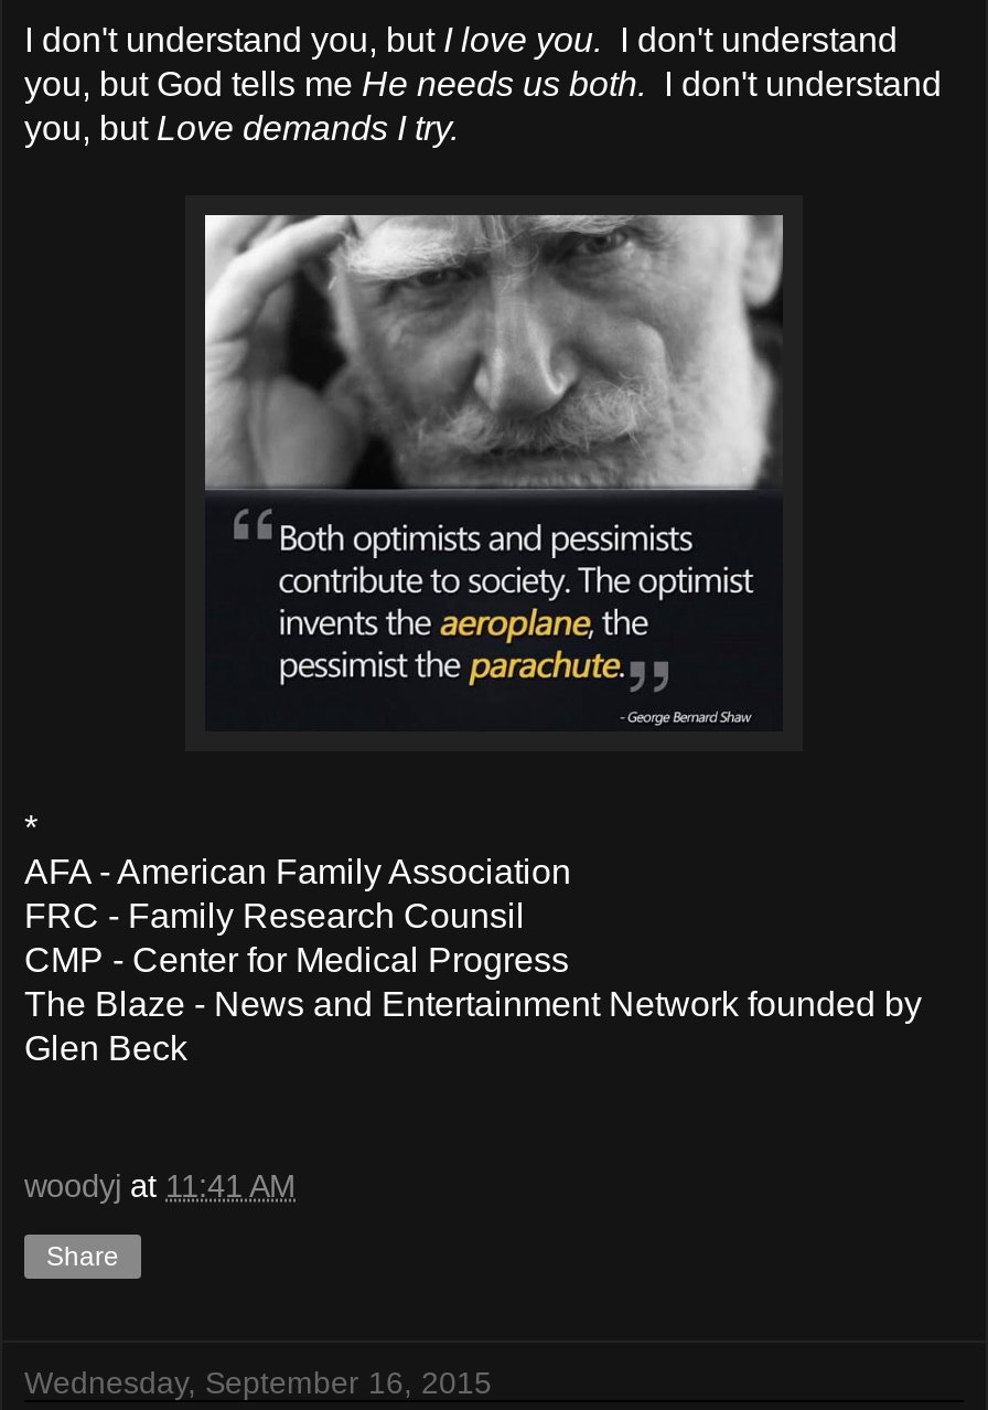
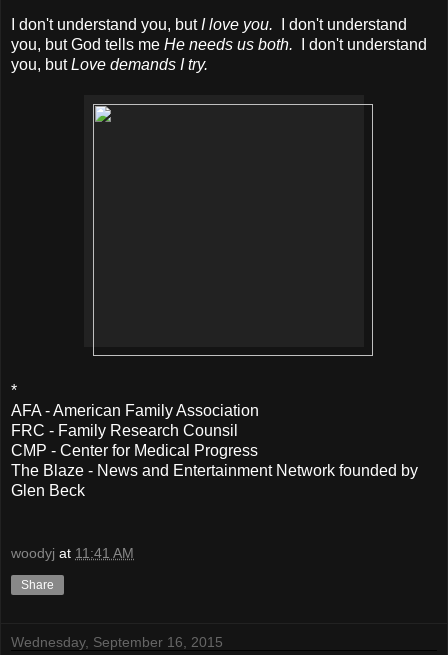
- [image]
